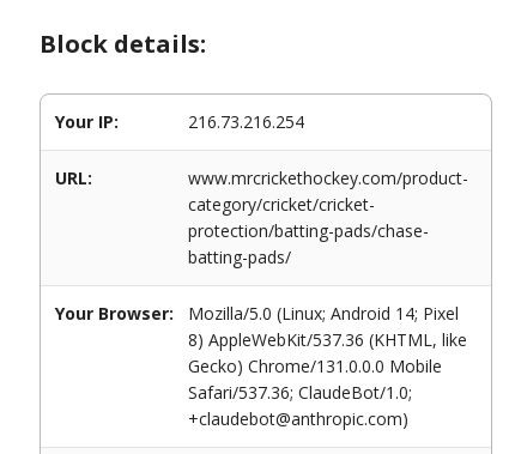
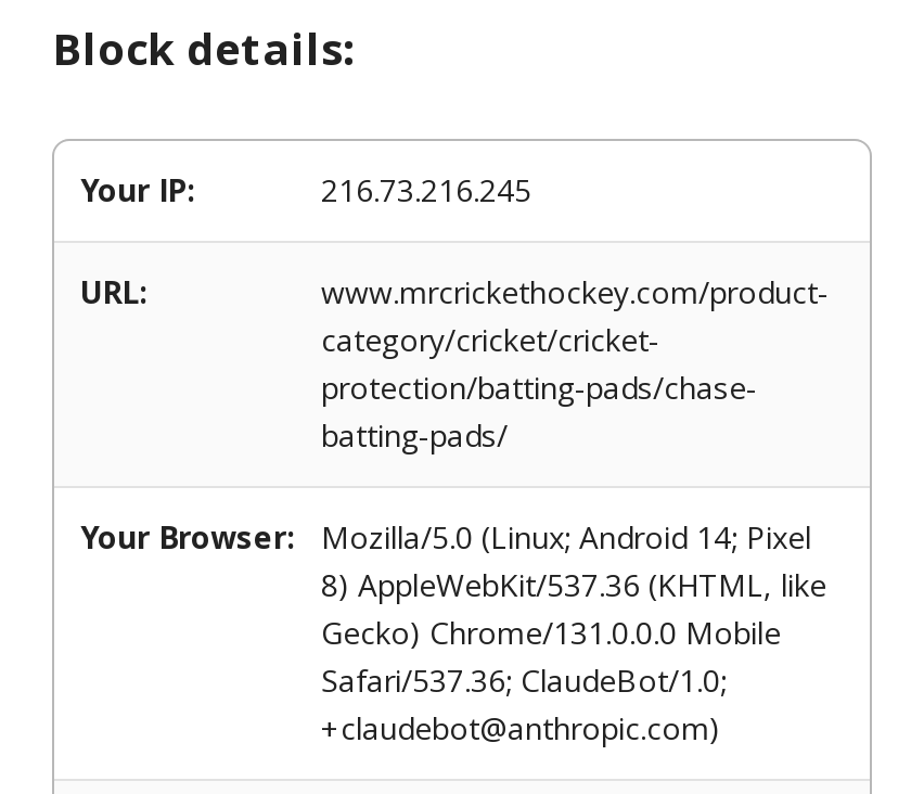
- 216.73.216.254
+ 216.73.216.245
